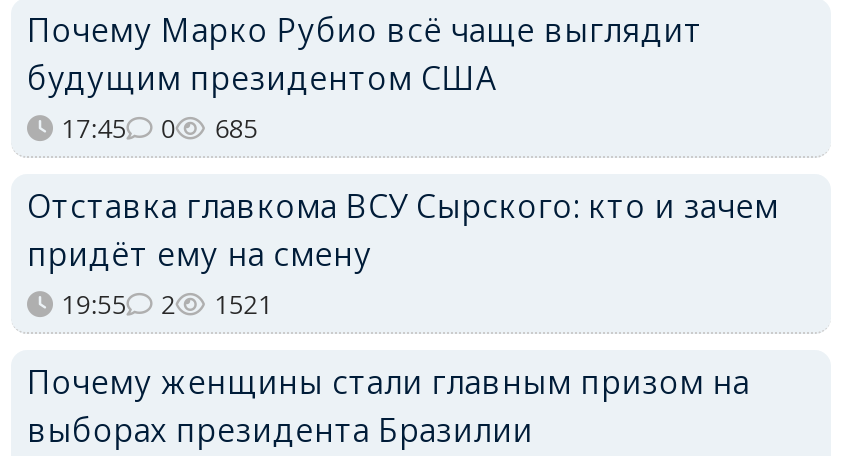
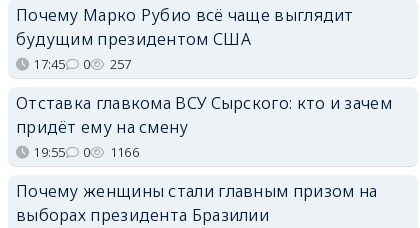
- 17:45 0 685
+ 17:45 0 257

- 2
+ 0

- 1521
+ 1166
